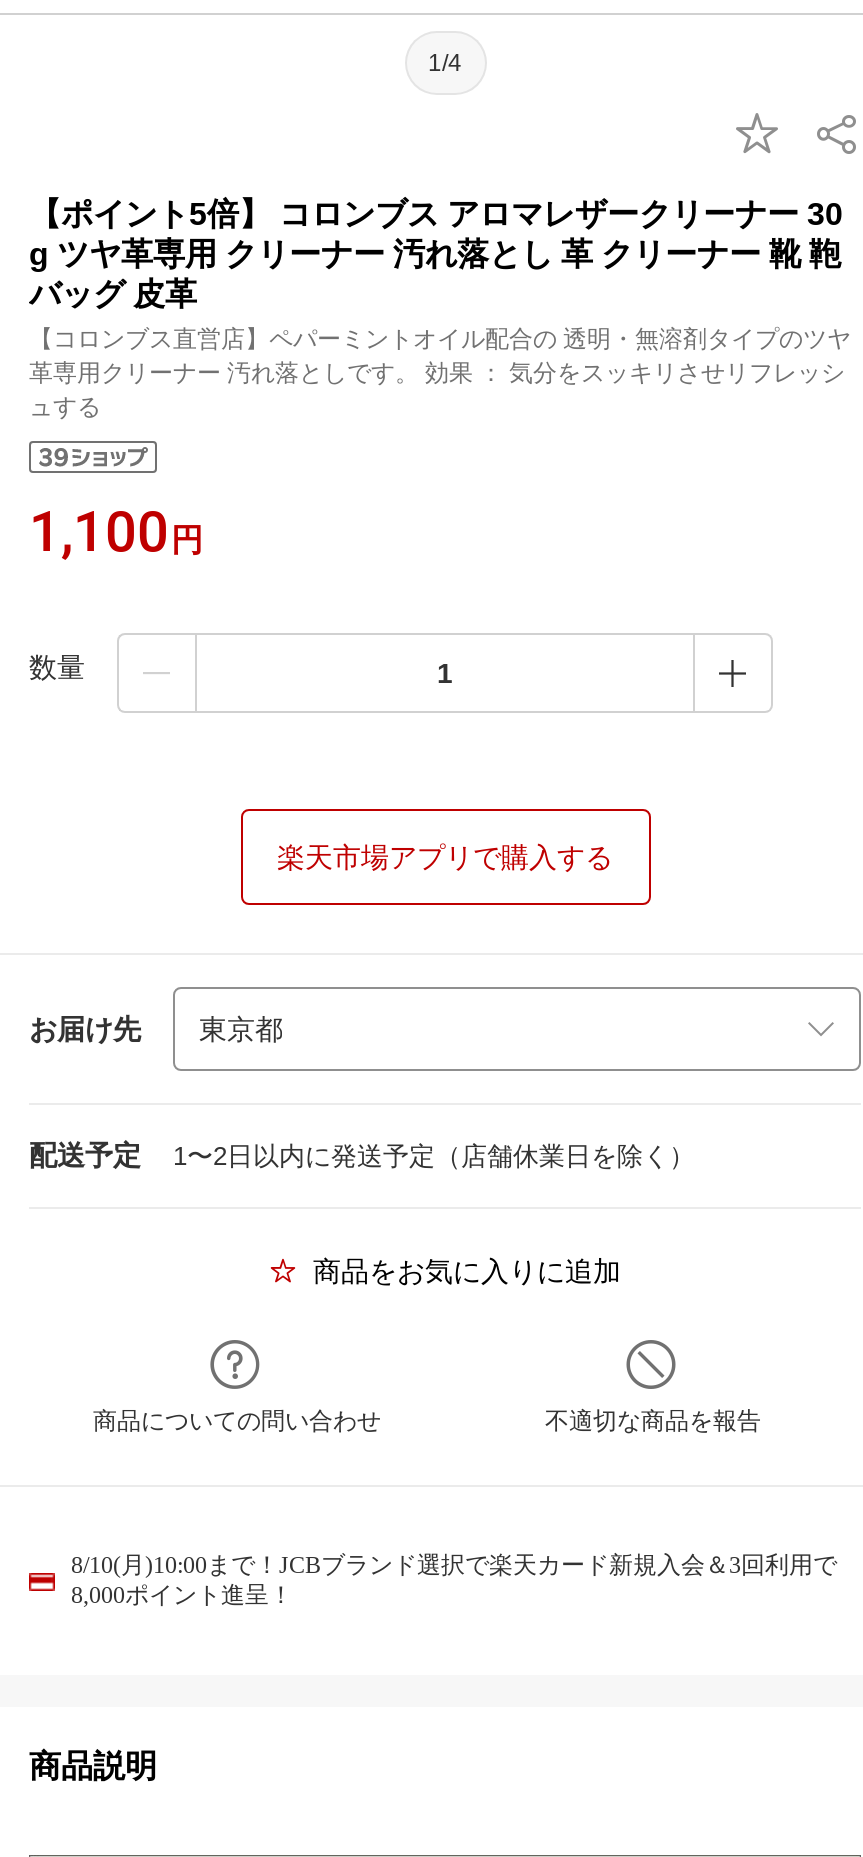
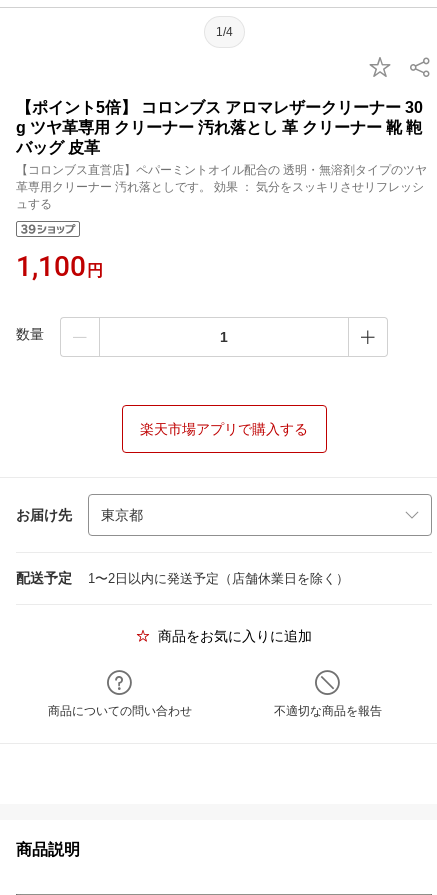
- 8/10(月)10:00まで！JCBブランド選択で楽天カード新規入会＆3回利用で
- 8,000ポイント進呈！
